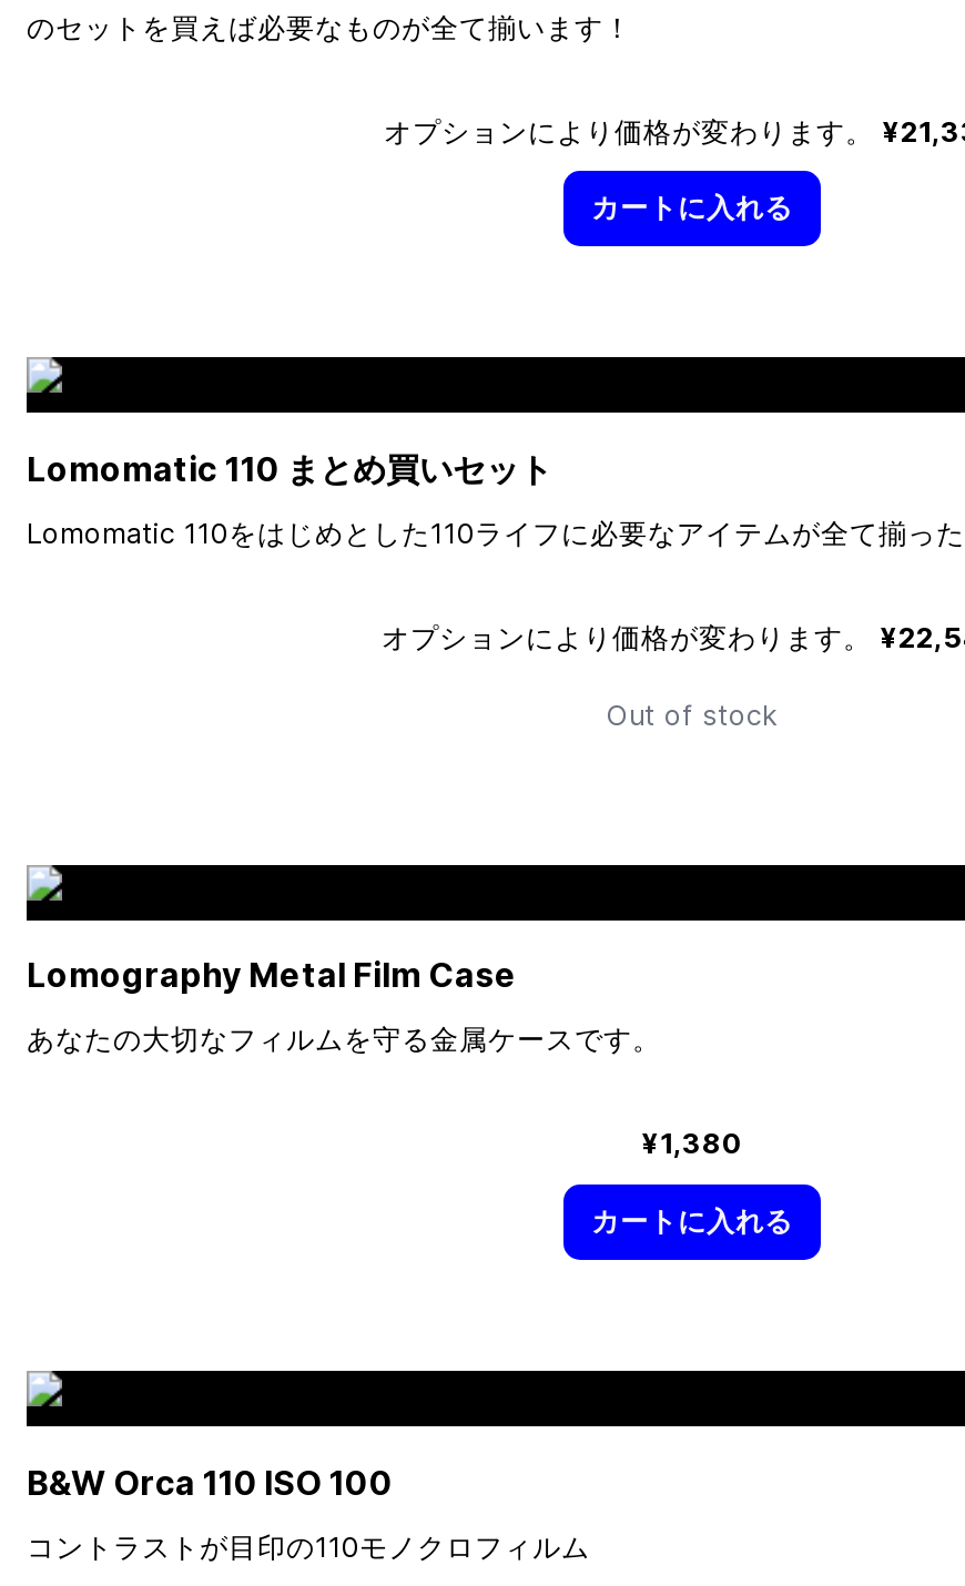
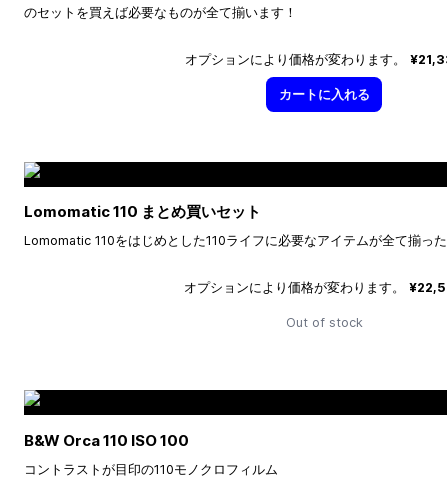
- Lomography Metal Film Case
- あなたの大切なフィルムを守る金属ケースです。
- ¥1,380
- カートに入れる
